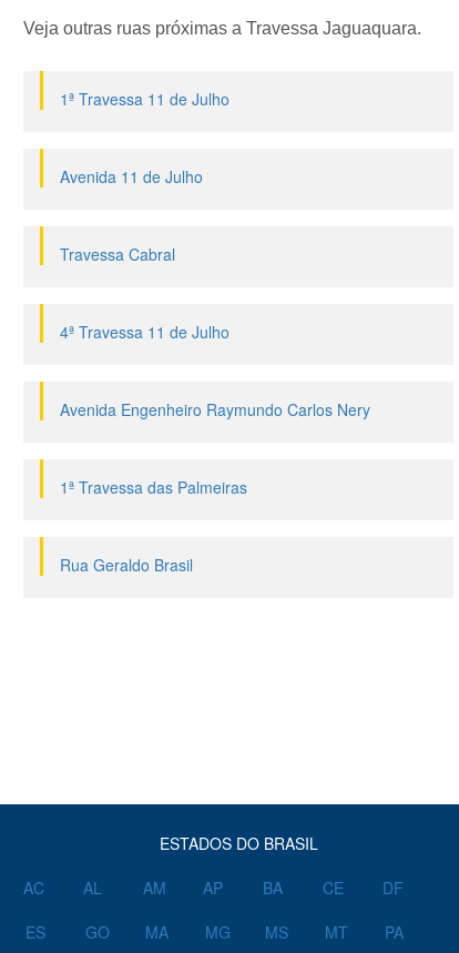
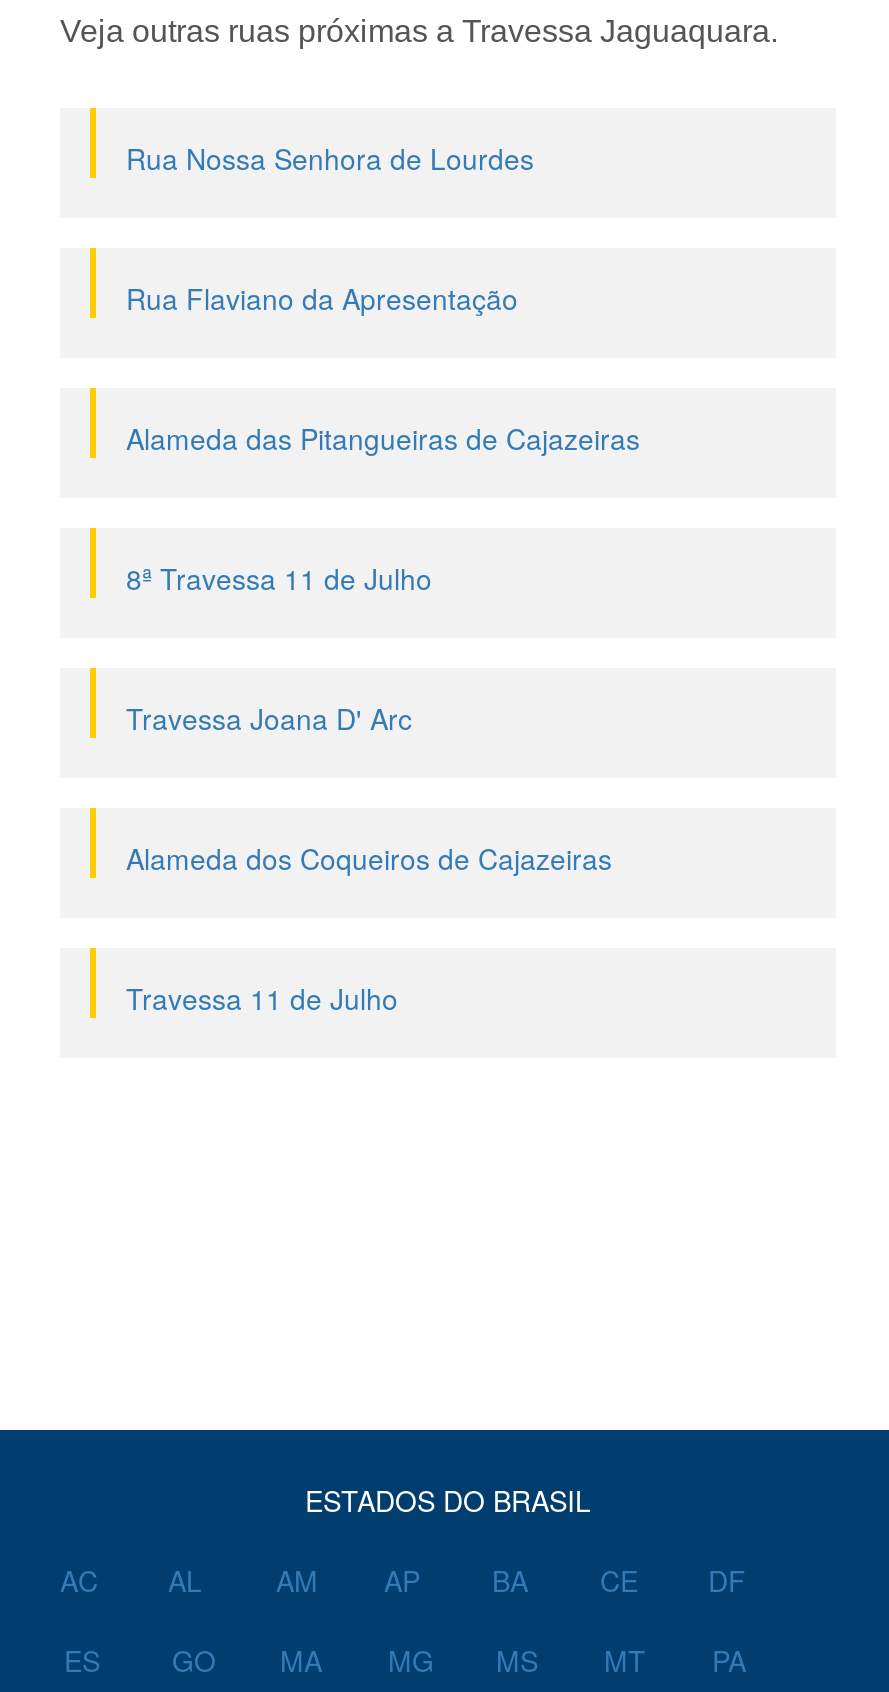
- 1ª Travessa 11 de Julho
+ Rua Nossa Senhora de Lourdes

- Avenida 11 de Julho
+ Rua Flaviano da Apresentação

- Travessa Cabral
+ Alameda das Pitangueiras de Cajazeiras

- 4ª Travessa 11 de Julho
+ 8ª Travessa 11 de Julho

- Avenida Engenheiro Raymundo Carlos Nery
+ Travessa Joana D' Arc

- 1ª Travessa das Palmeiras
+ Alameda dos Coqueiros de Cajazeiras

- Rua Geraldo Brasil
+ Travessa 11 de Julho
